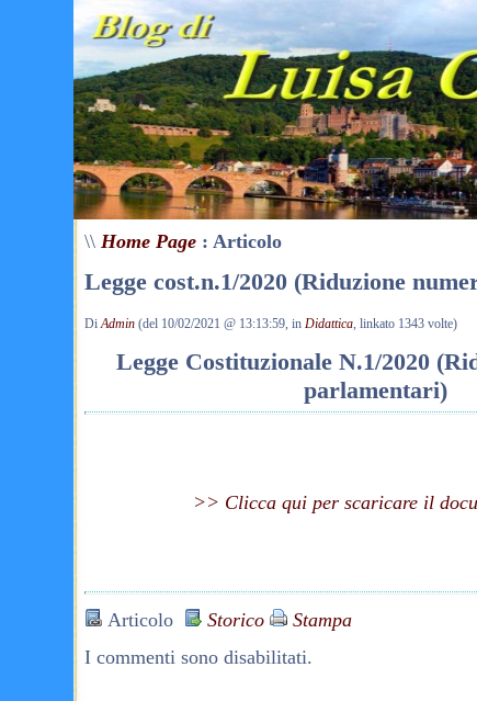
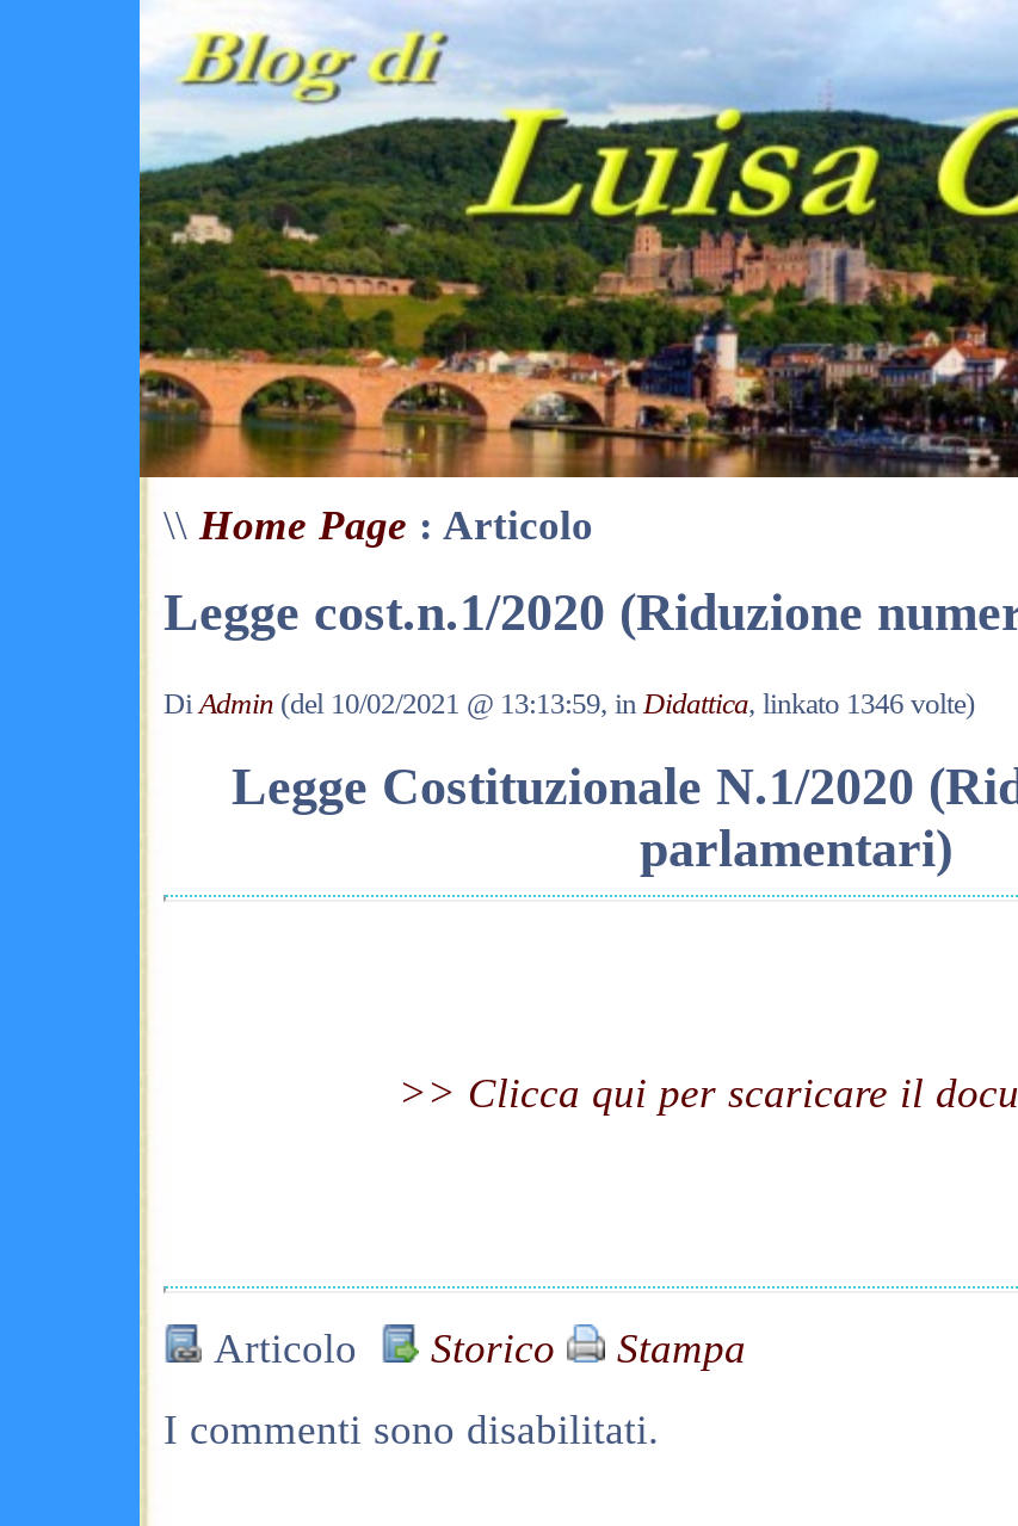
- Di Admin (del 10/02/2021 @ 13:13:59, in Didattica, linkato 1343 volte)
+ Di Admin (del 10/02/2021 @ 13:13:59, in Didattica, linkato 1346 volte)
